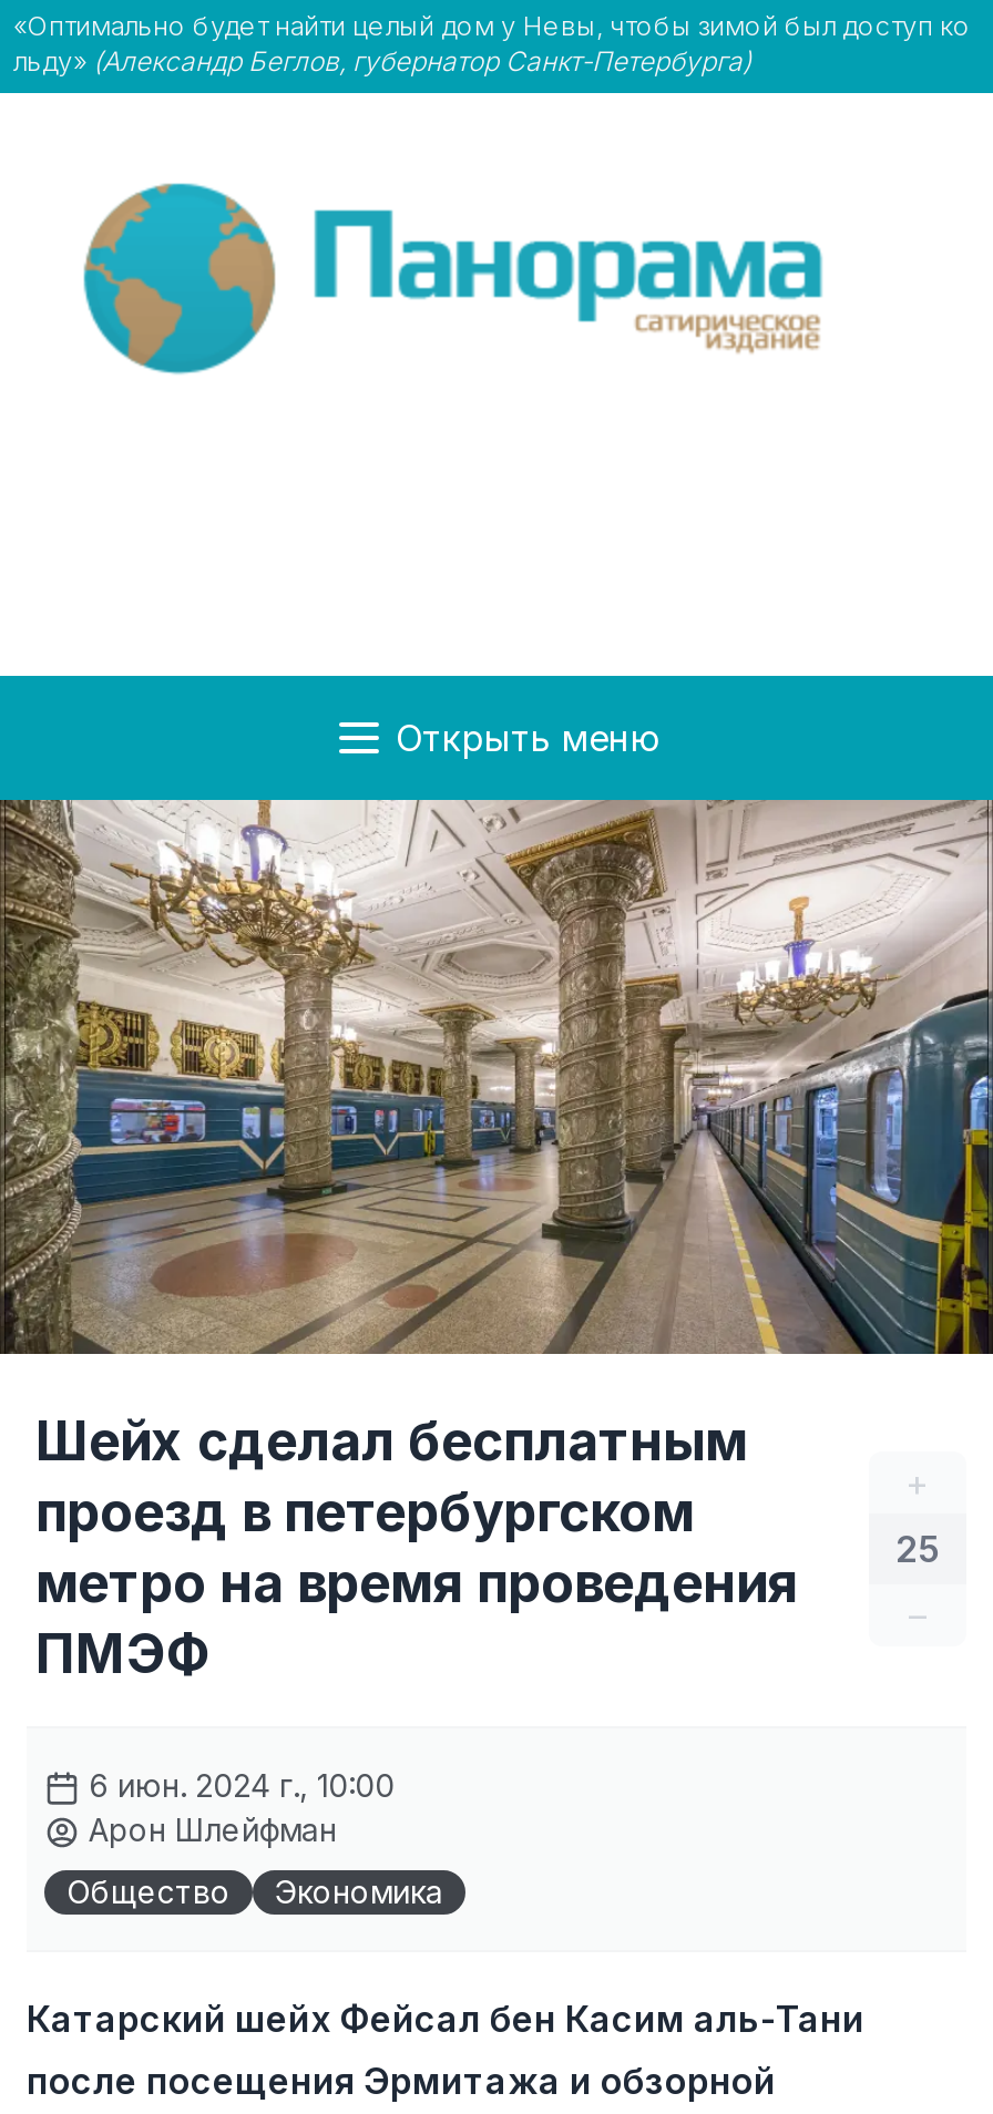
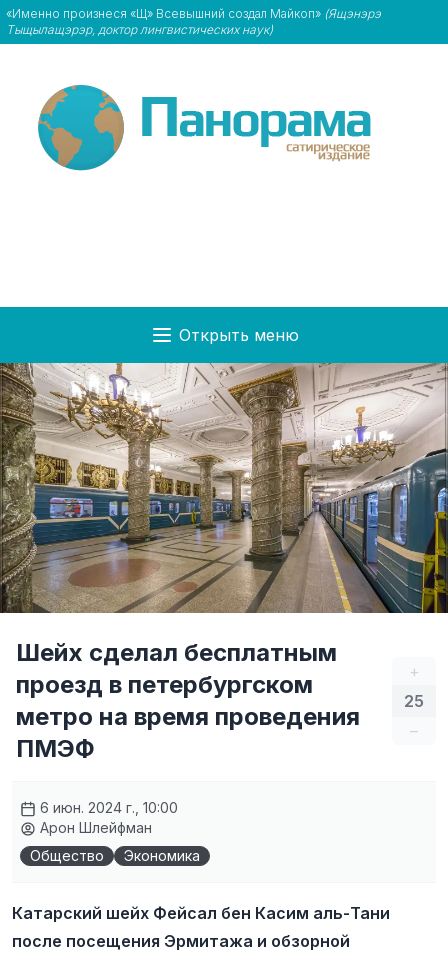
- «Оптимально будет найти целый дом у Невы, чтобы зимой был доступ ко
- льду» (Александр Беглов, губернатор Санкт-Петербурга)
+ «Именно произнеся «Щ» Всевышний создал Майкоп» (Ящэнэрэ
+ Тыщылащэрэр, доктор лингвистических наук)
